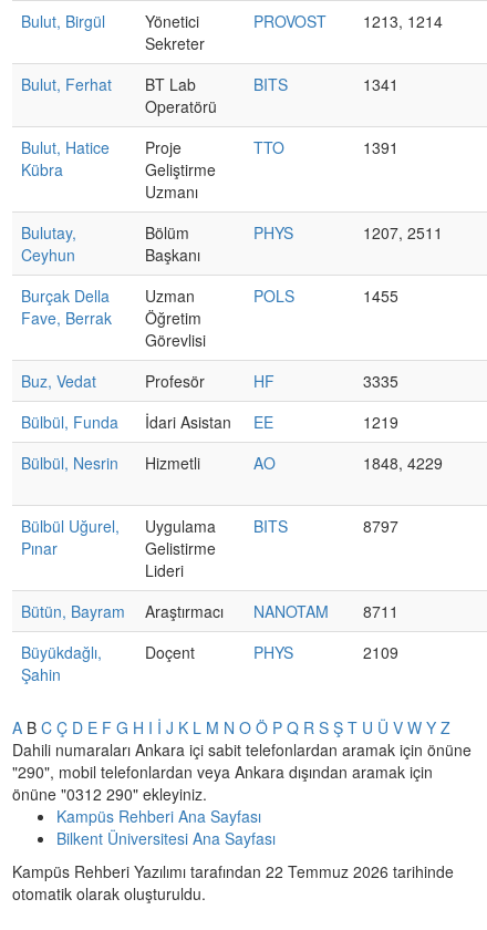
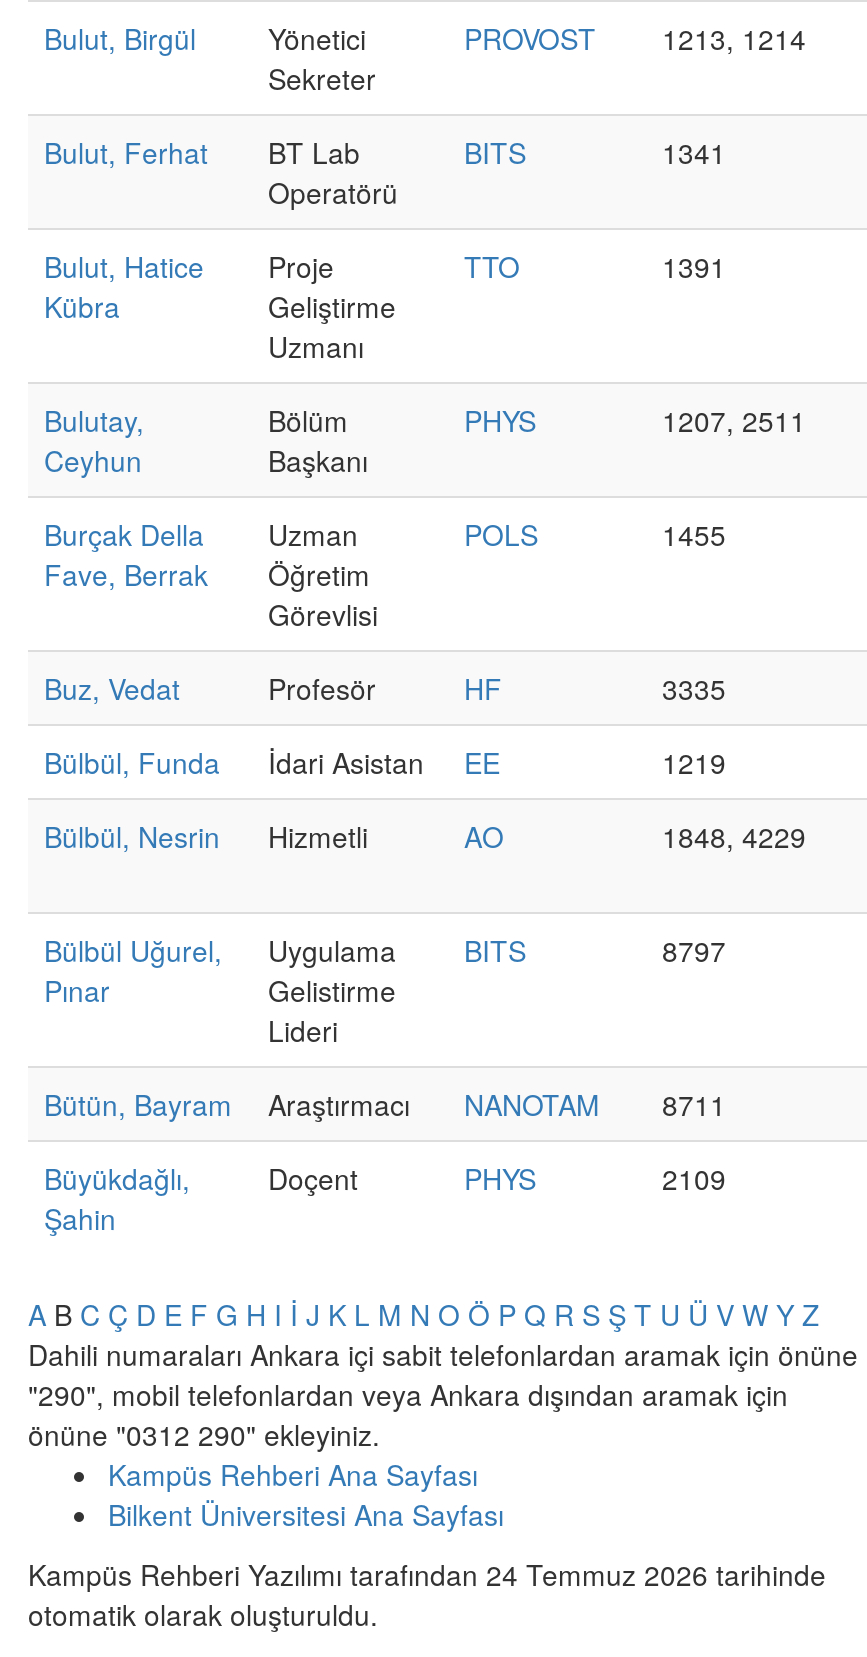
- Kampüs Rehberi Yazılımı tarafından 22 Temmuz 2026 tarihinde
+ Kampüs Rehberi Yazılımı tarafından 24 Temmuz 2026 tarihinde
